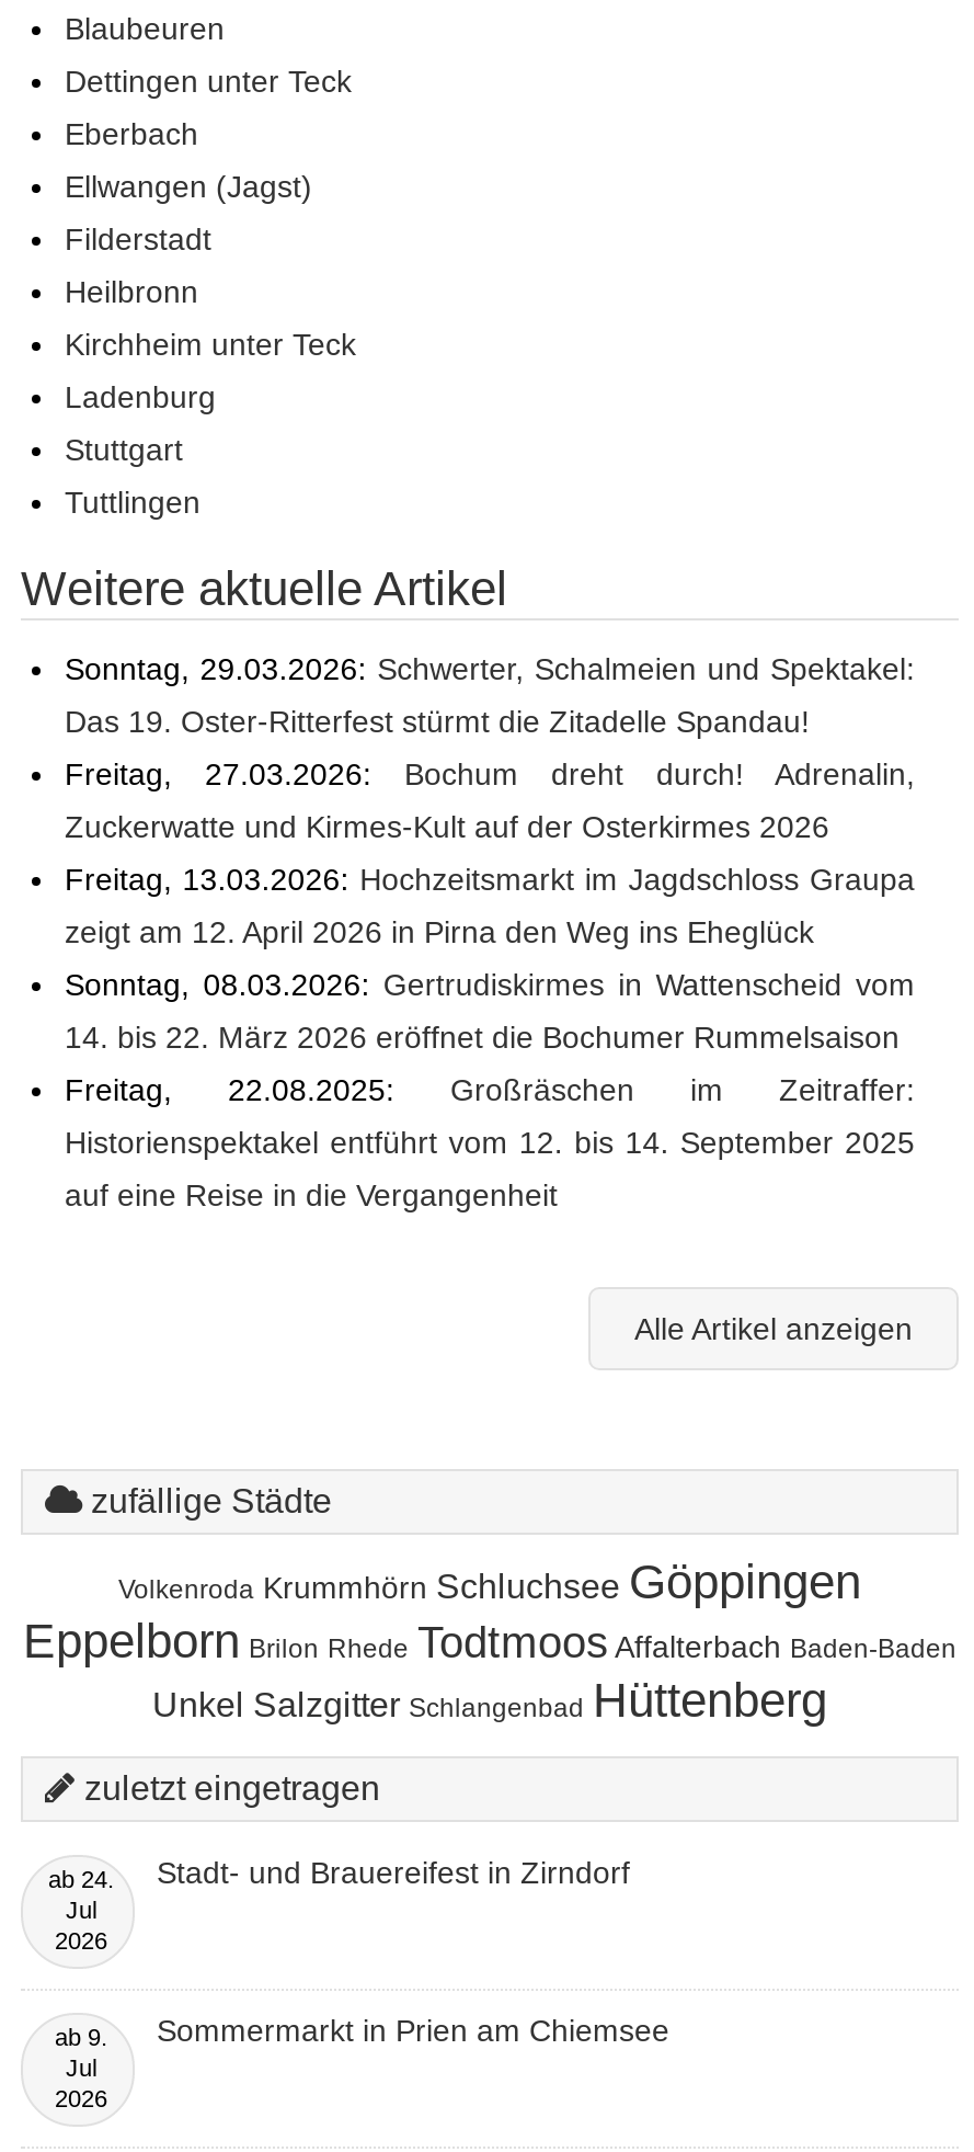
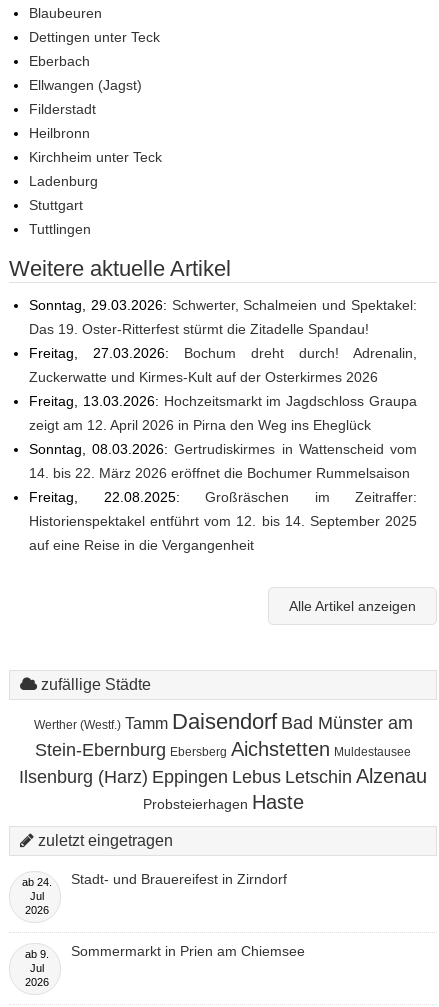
- Volkenroda Krummhörn Schluchsee Göppingen
- Eppelborn Brilon Rhede Todtmoos Affalterbach Baden-Baden
- Unkel Salzgitter Schlangenbad Hüttenberg
+ Werther (Westf.) Tamm Daisendorf Bad Münster am
+ Stein-Ebernburg Ebersberg Aichstetten Muldestausee
+ Ilsenburg (Harz) Eppingen Lebus Letschin Alzenau
+ Probsteierhagen Haste
